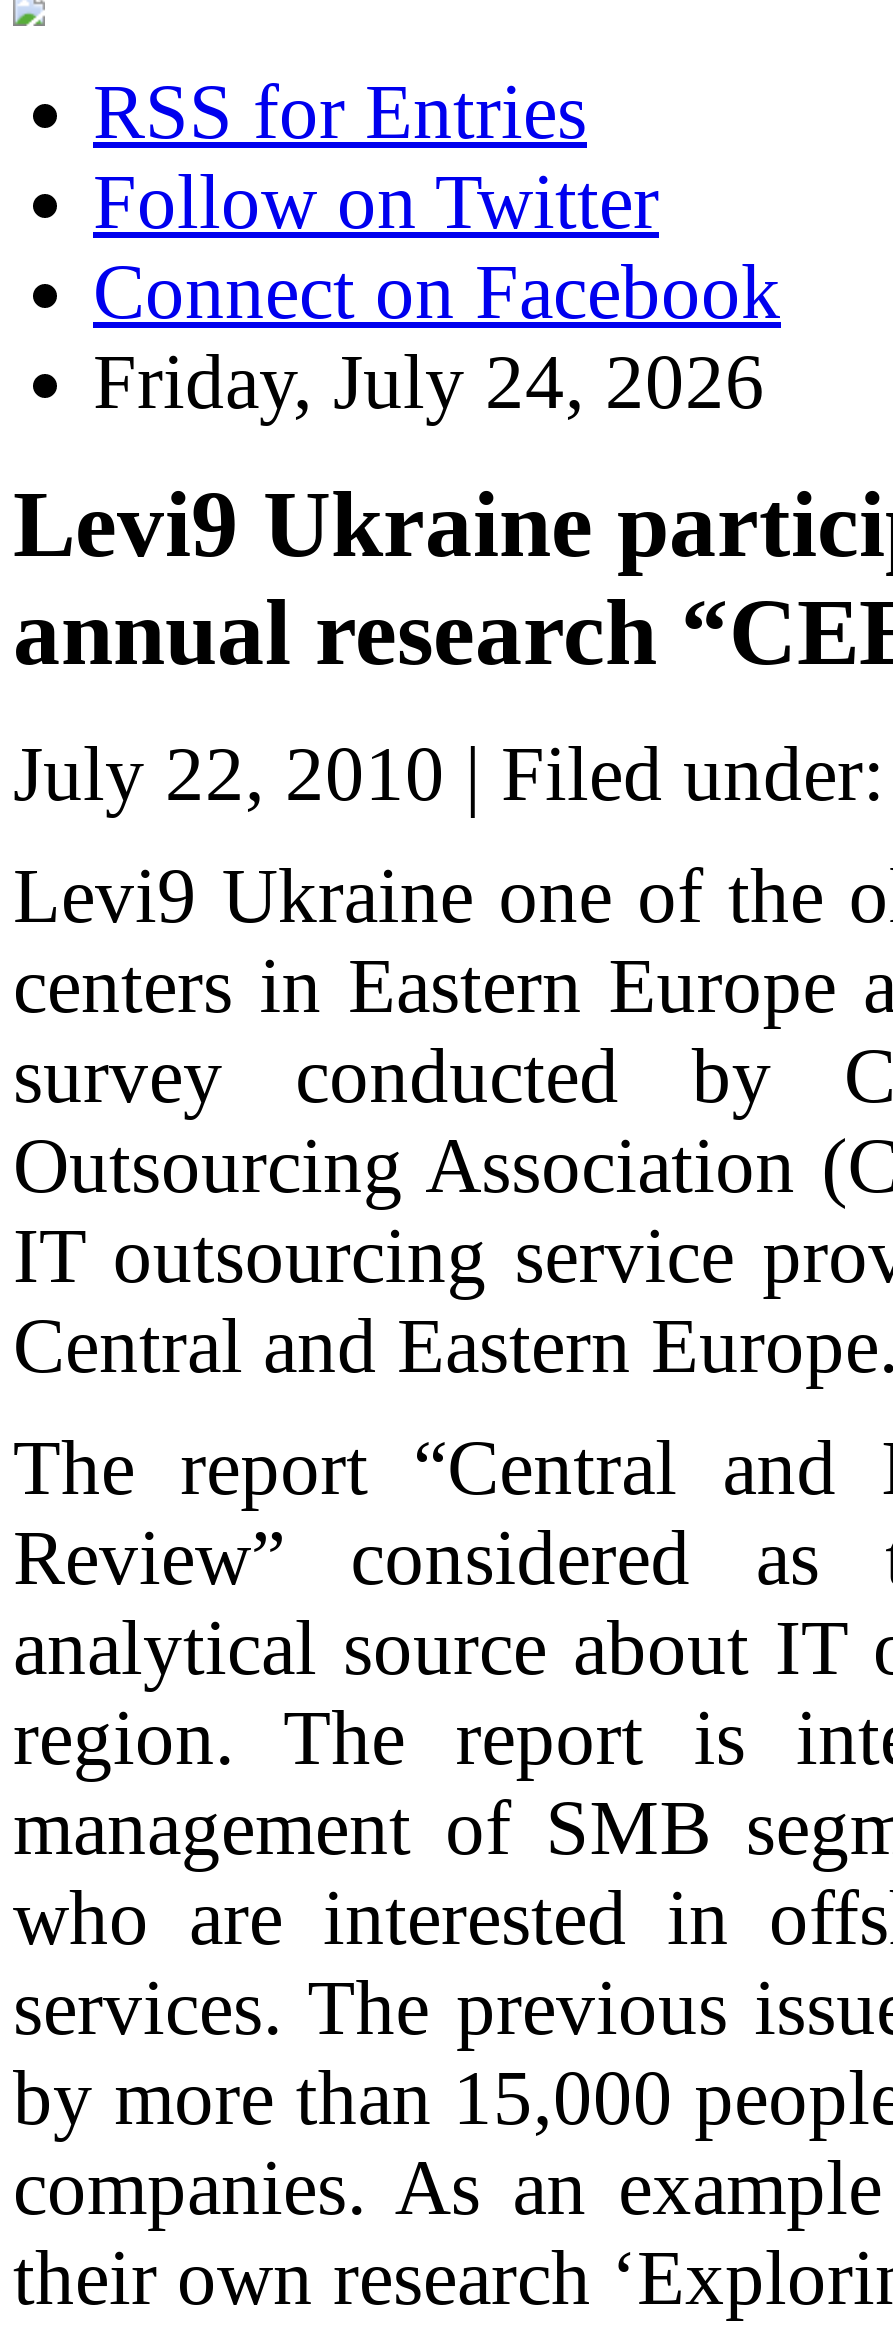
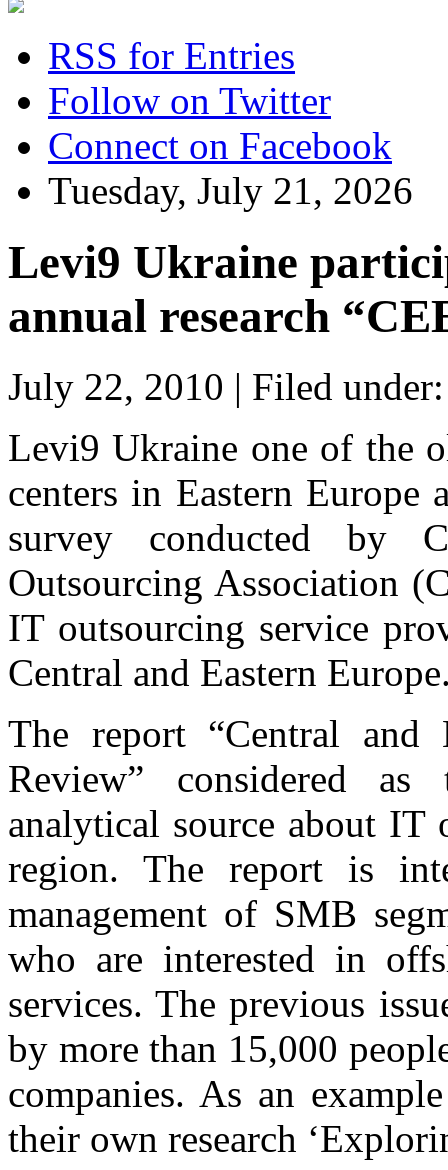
- Friday, July 24, 2026
+ Tuesday, July 21, 2026
